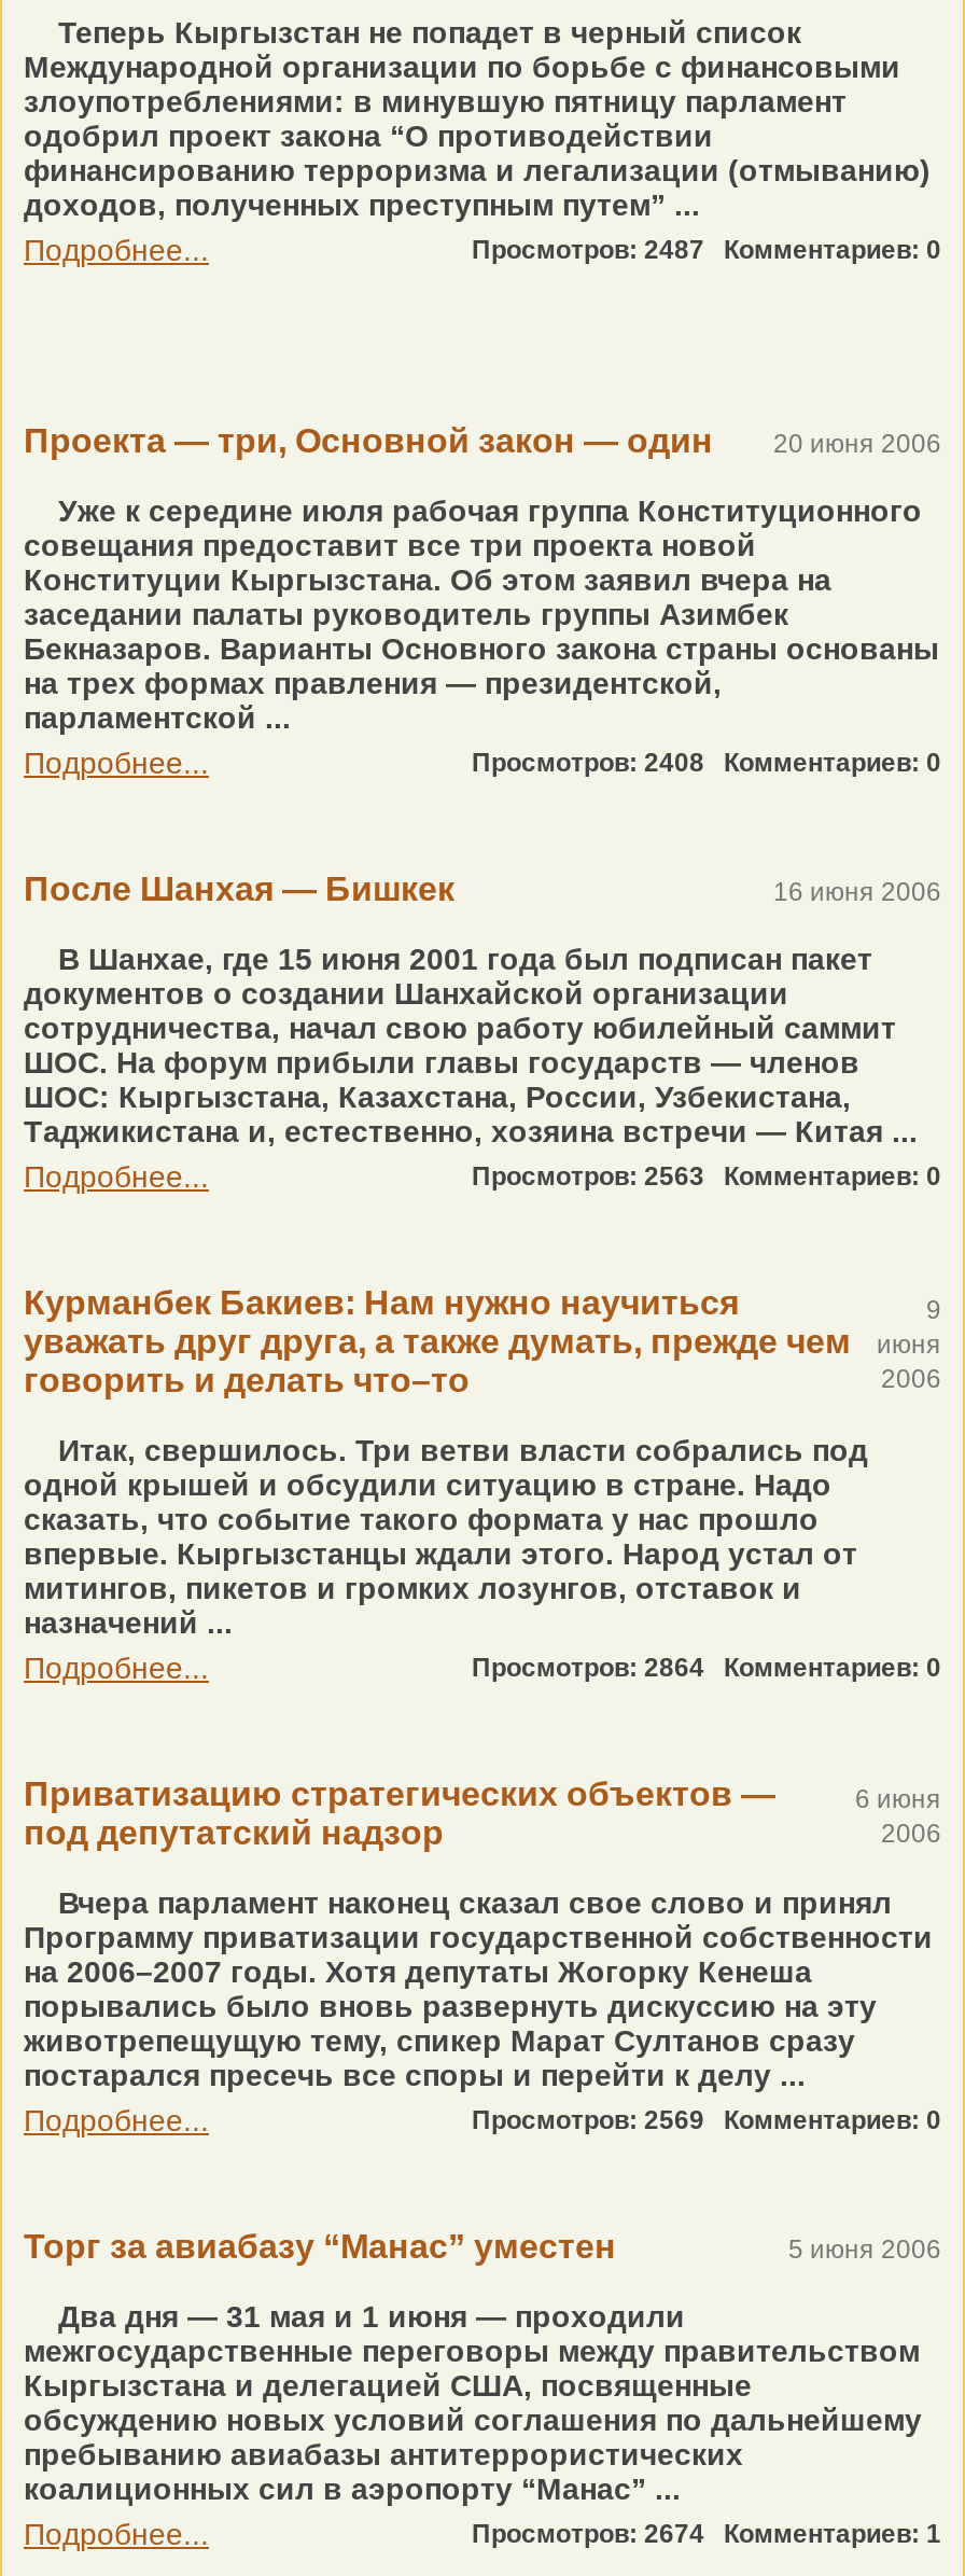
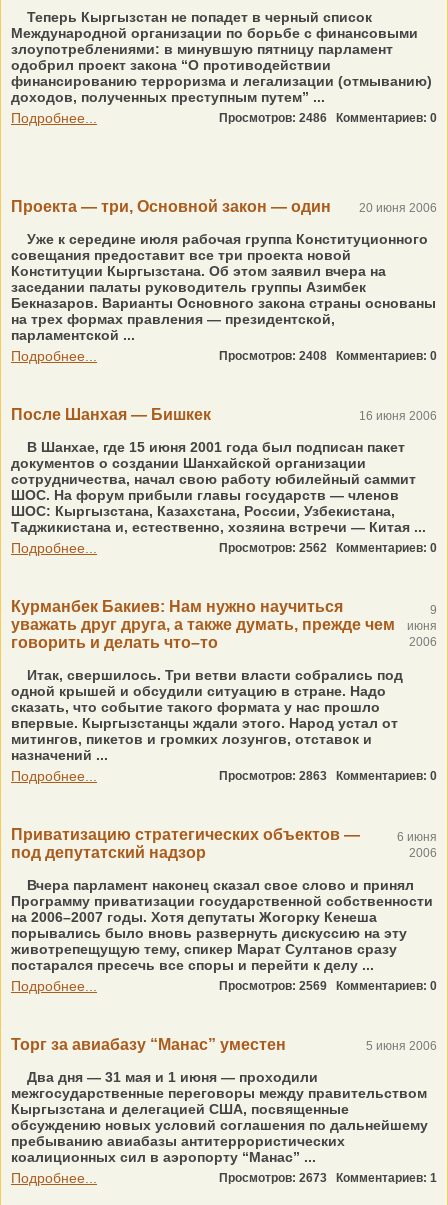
- Просмотров: 2487 Комментариев: 0
+ Просмотров: 2486 Комментариев: 0

- Просмотров: 2563 Комментариев: 0
+ Просмотров: 2562 Комментариев: 0

- Просмотров: 2864 Комментариев: 0
+ Просмотров: 2863 Комментариев: 0

- Просмотров: 2674 Комментариев: 1
+ Просмотров: 2673 Комментариев: 1
